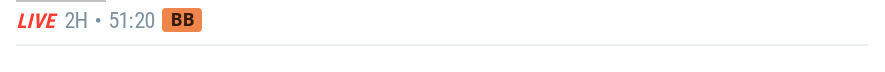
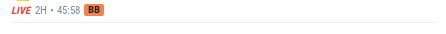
- LIVE 2H • 51:20 BB
+ LIVE 2H • 45:58 BB
